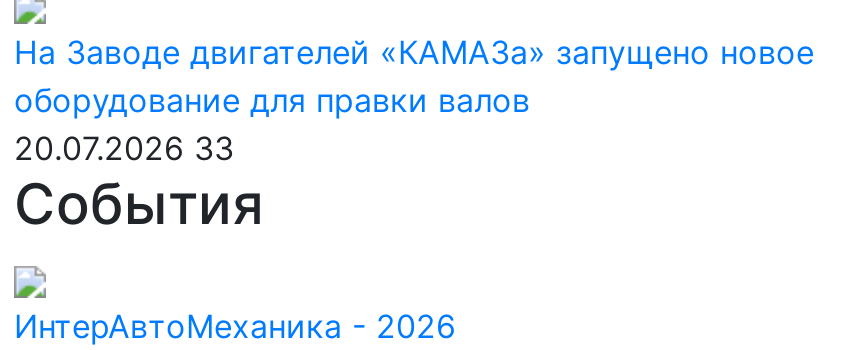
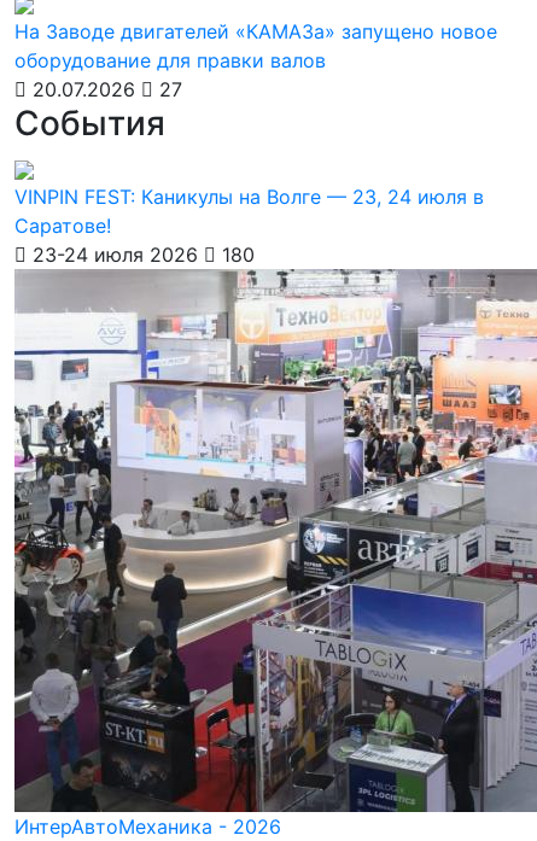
- 20.07.2026 33
+ 20.07.2026
+ 27

+ [image]

+ VINPIN FEST: Каникулы на Волге — 23, 24 июля в
+ Саратове!
+ 23-24 июля 2026
+ 180
